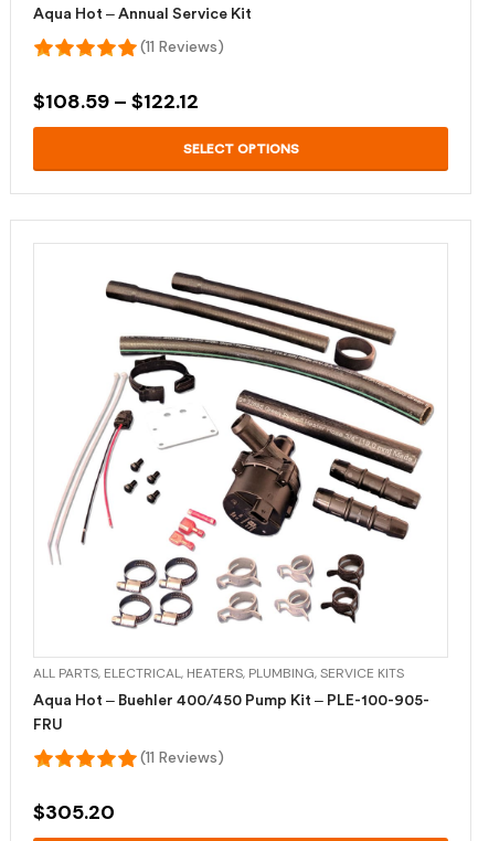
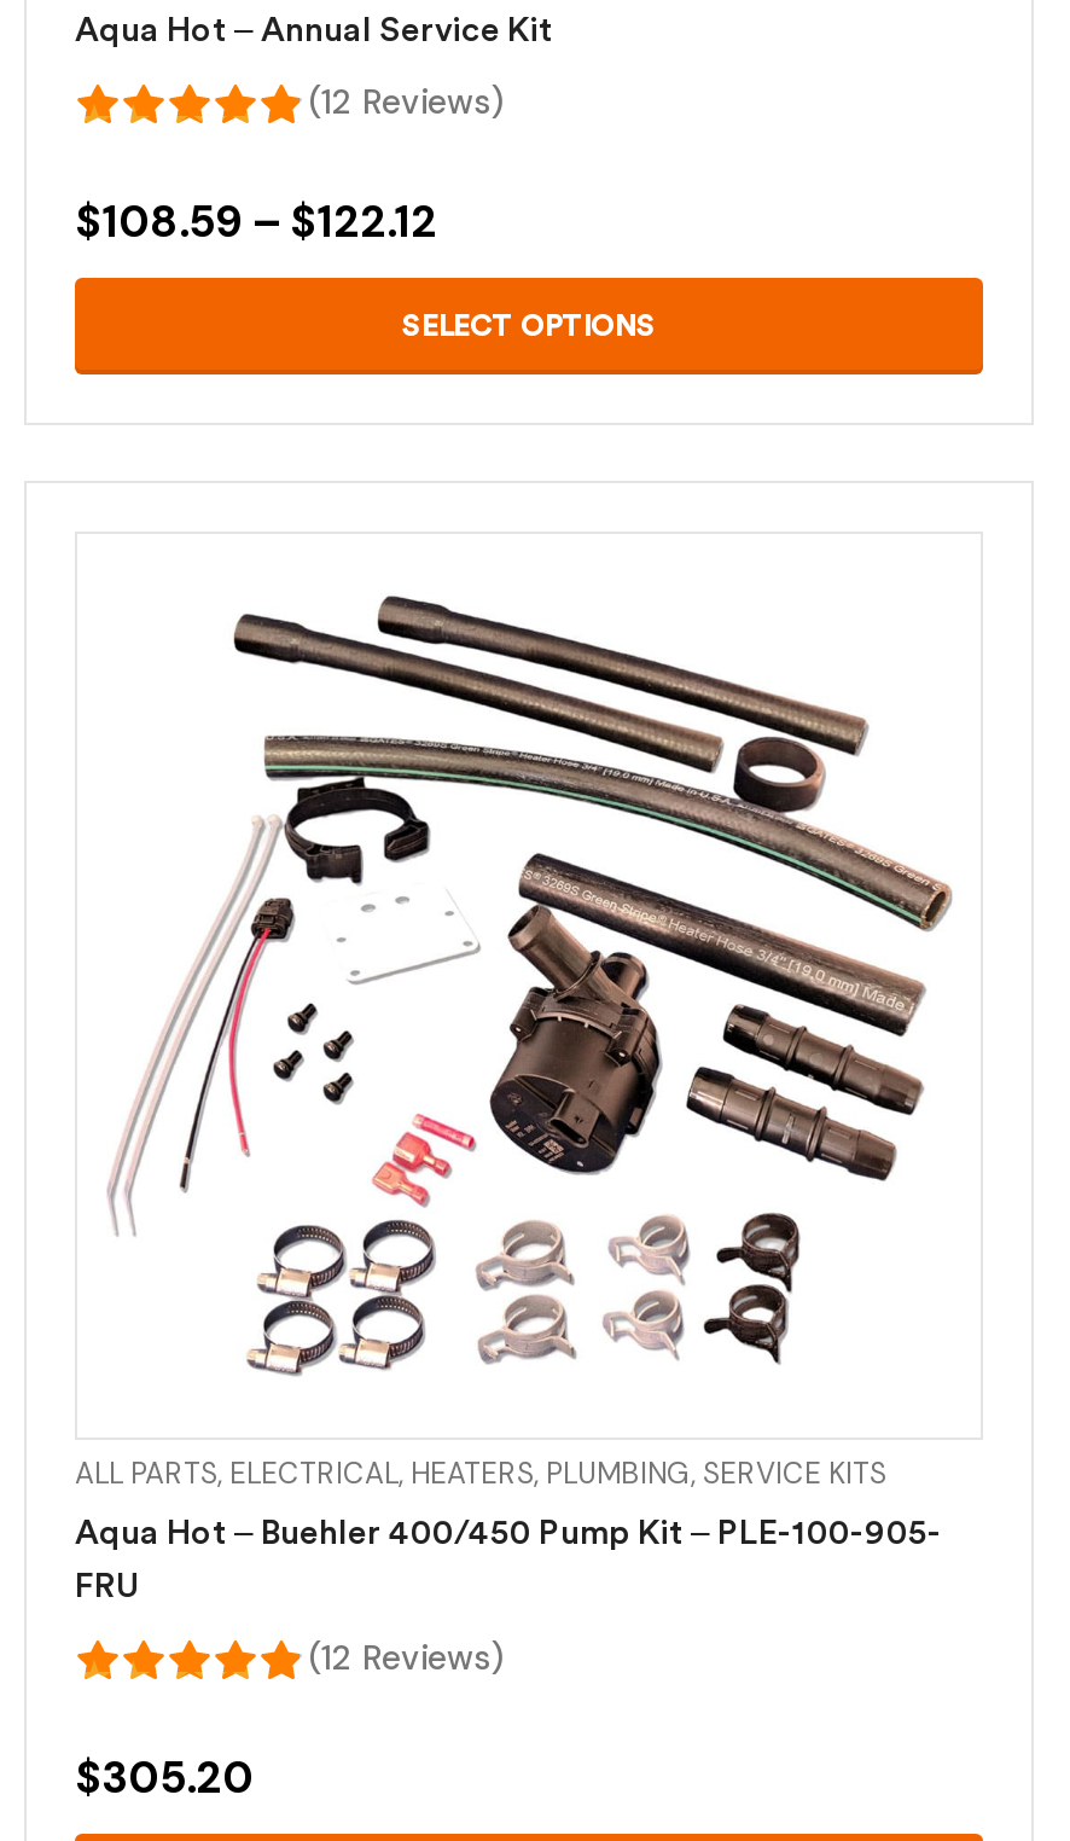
- (11 Reviews)
+ (12 Reviews)

- (11 Reviews)
+ (12 Reviews)
